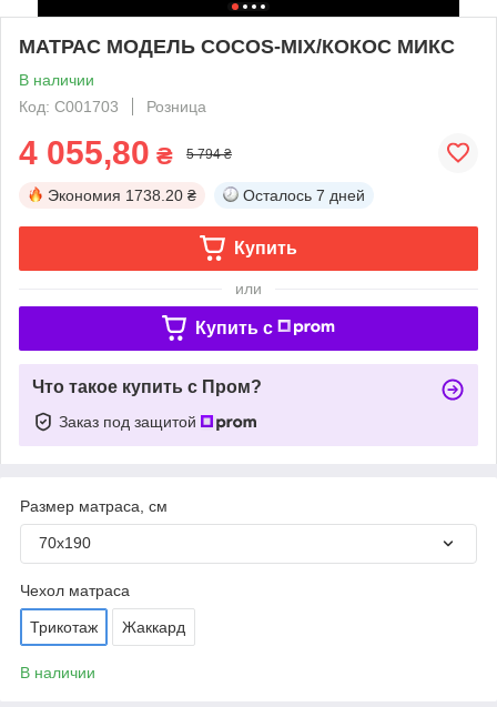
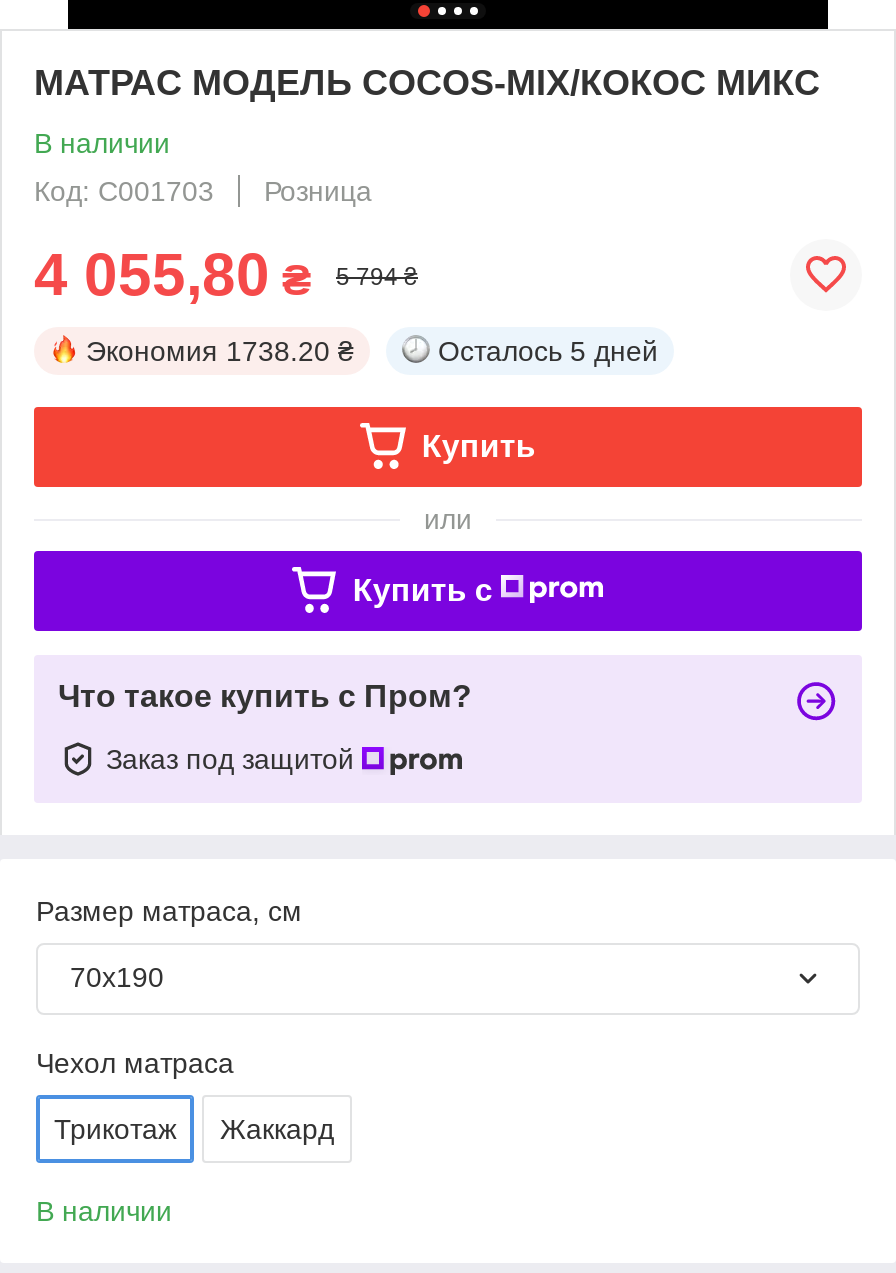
- Осталось 7 дней
+ Осталось 5 дней
